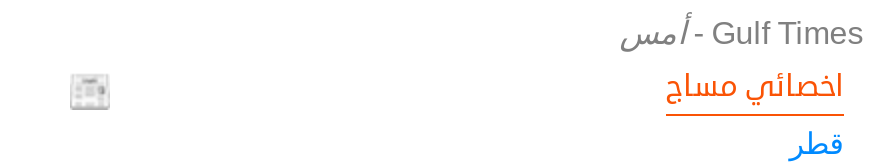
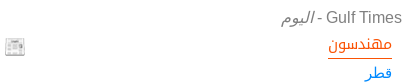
- -أمس
- اخصائي مساج
+ -اليوم
+ مهندسون
